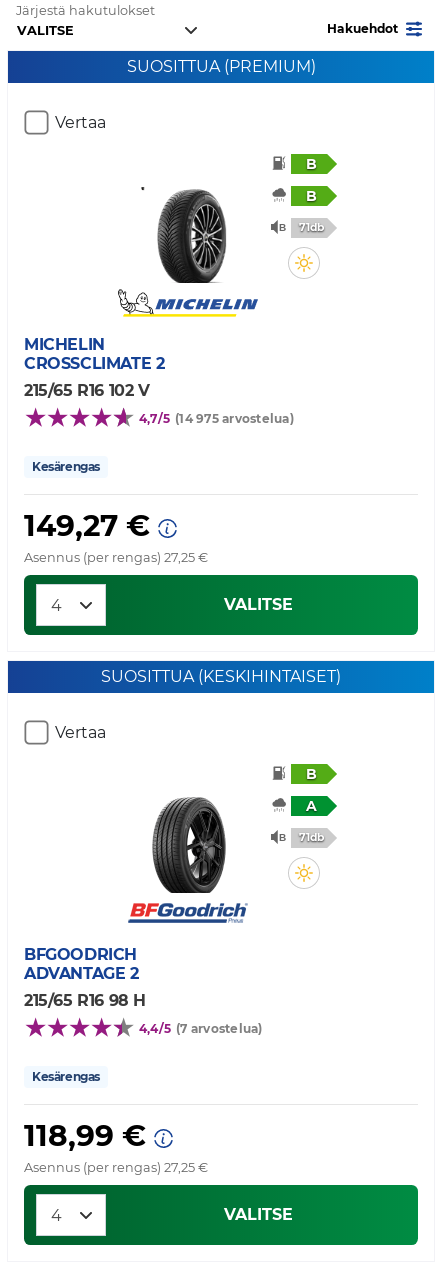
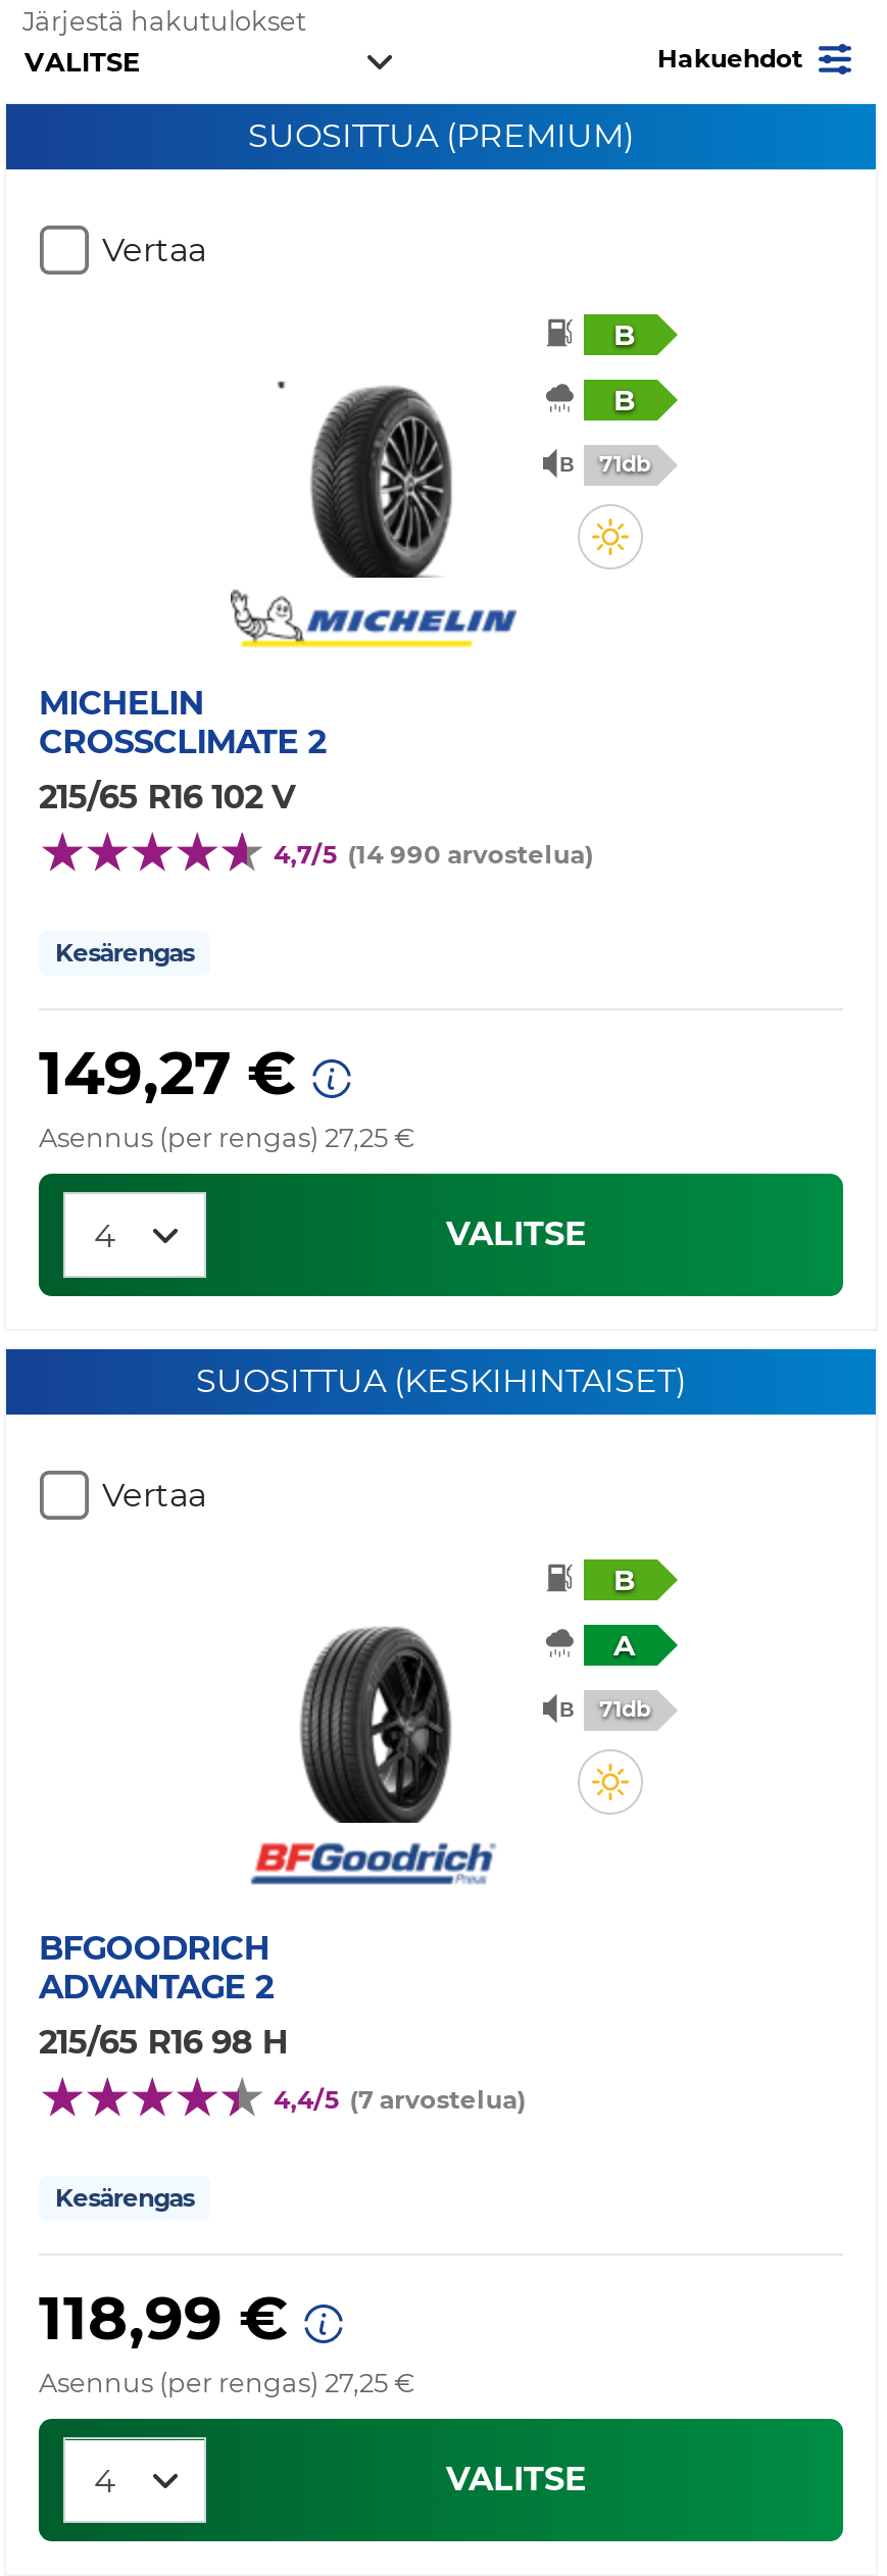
- 4,7/5 (14 975 arvostelua)
+ 4,7/5 (14 990 arvostelua)
